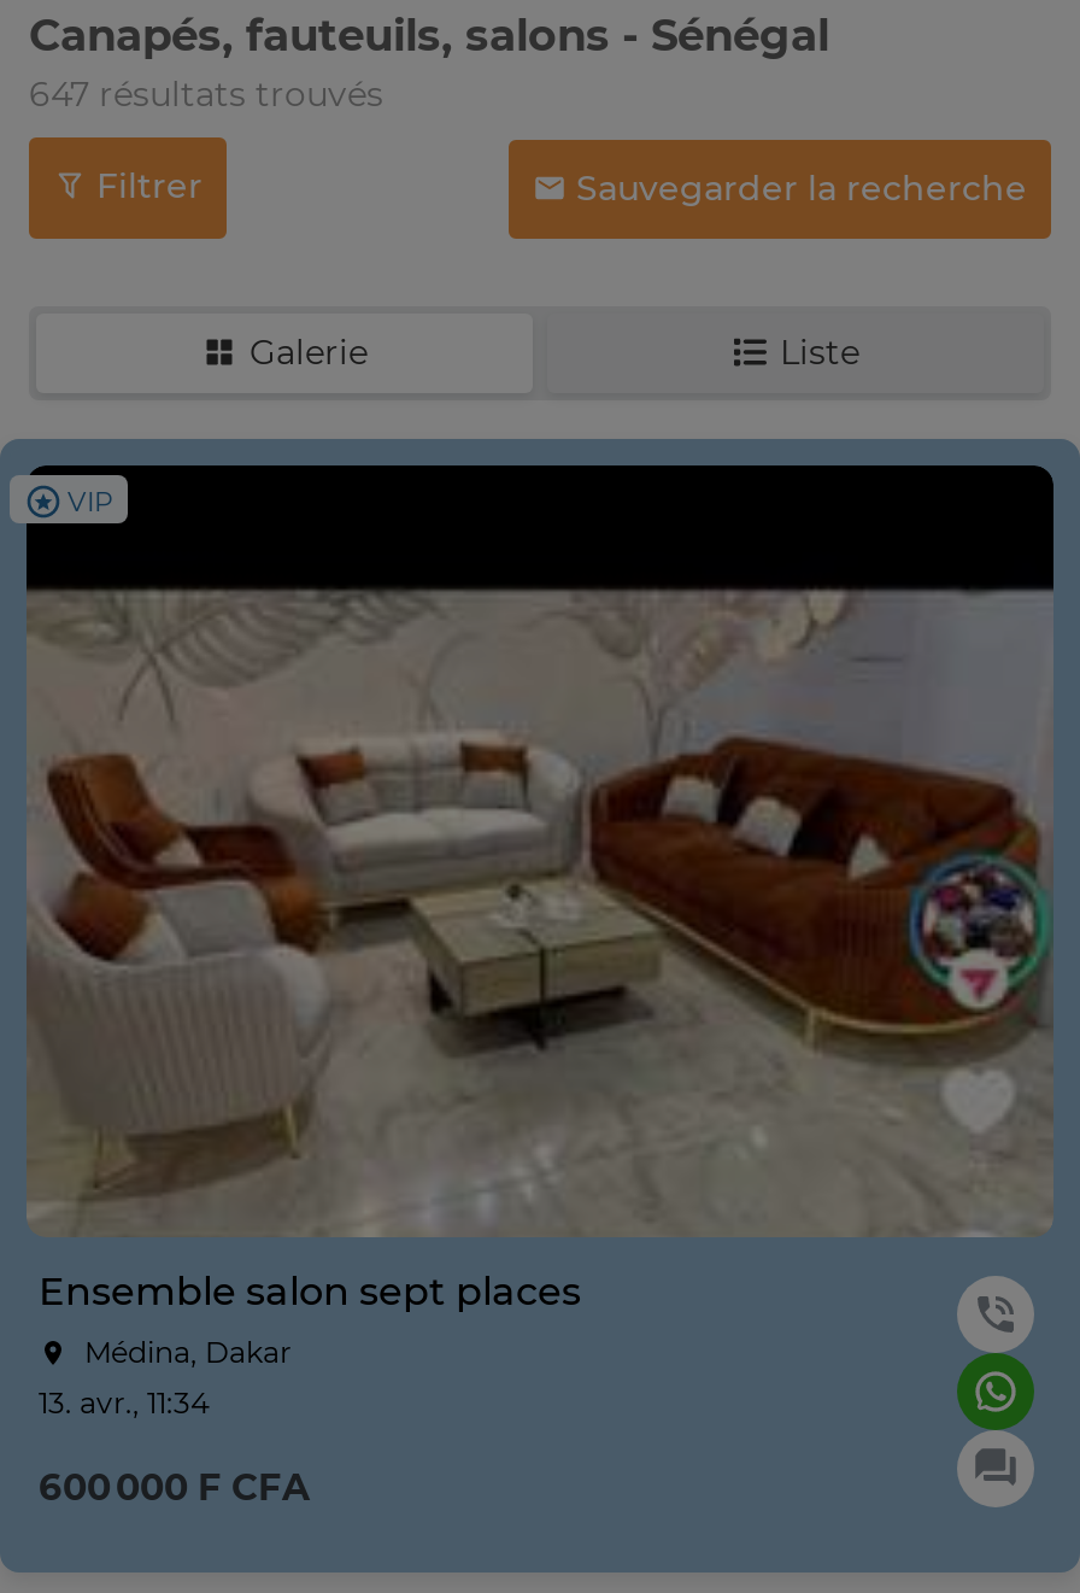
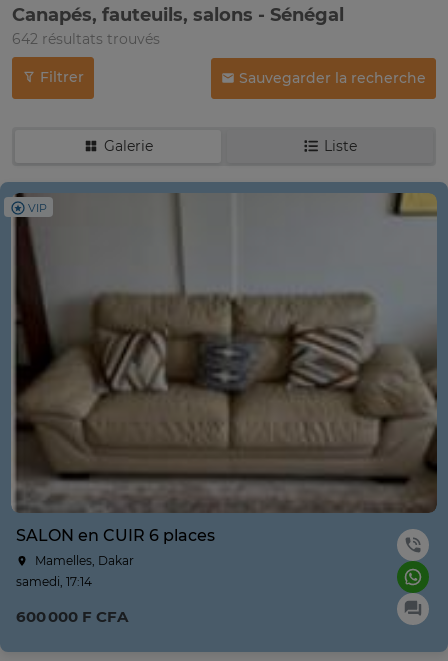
- 647 résultats trouvés
+ 642 résultats trouvés

- [image]
- Ensemble salon sept places
- Médina, Dakar
- 13. avr., 11:34
+ [image]
+ SALON en CUIR 6 places
+ Mamelles, Dakar
+ samedi, 17:14
